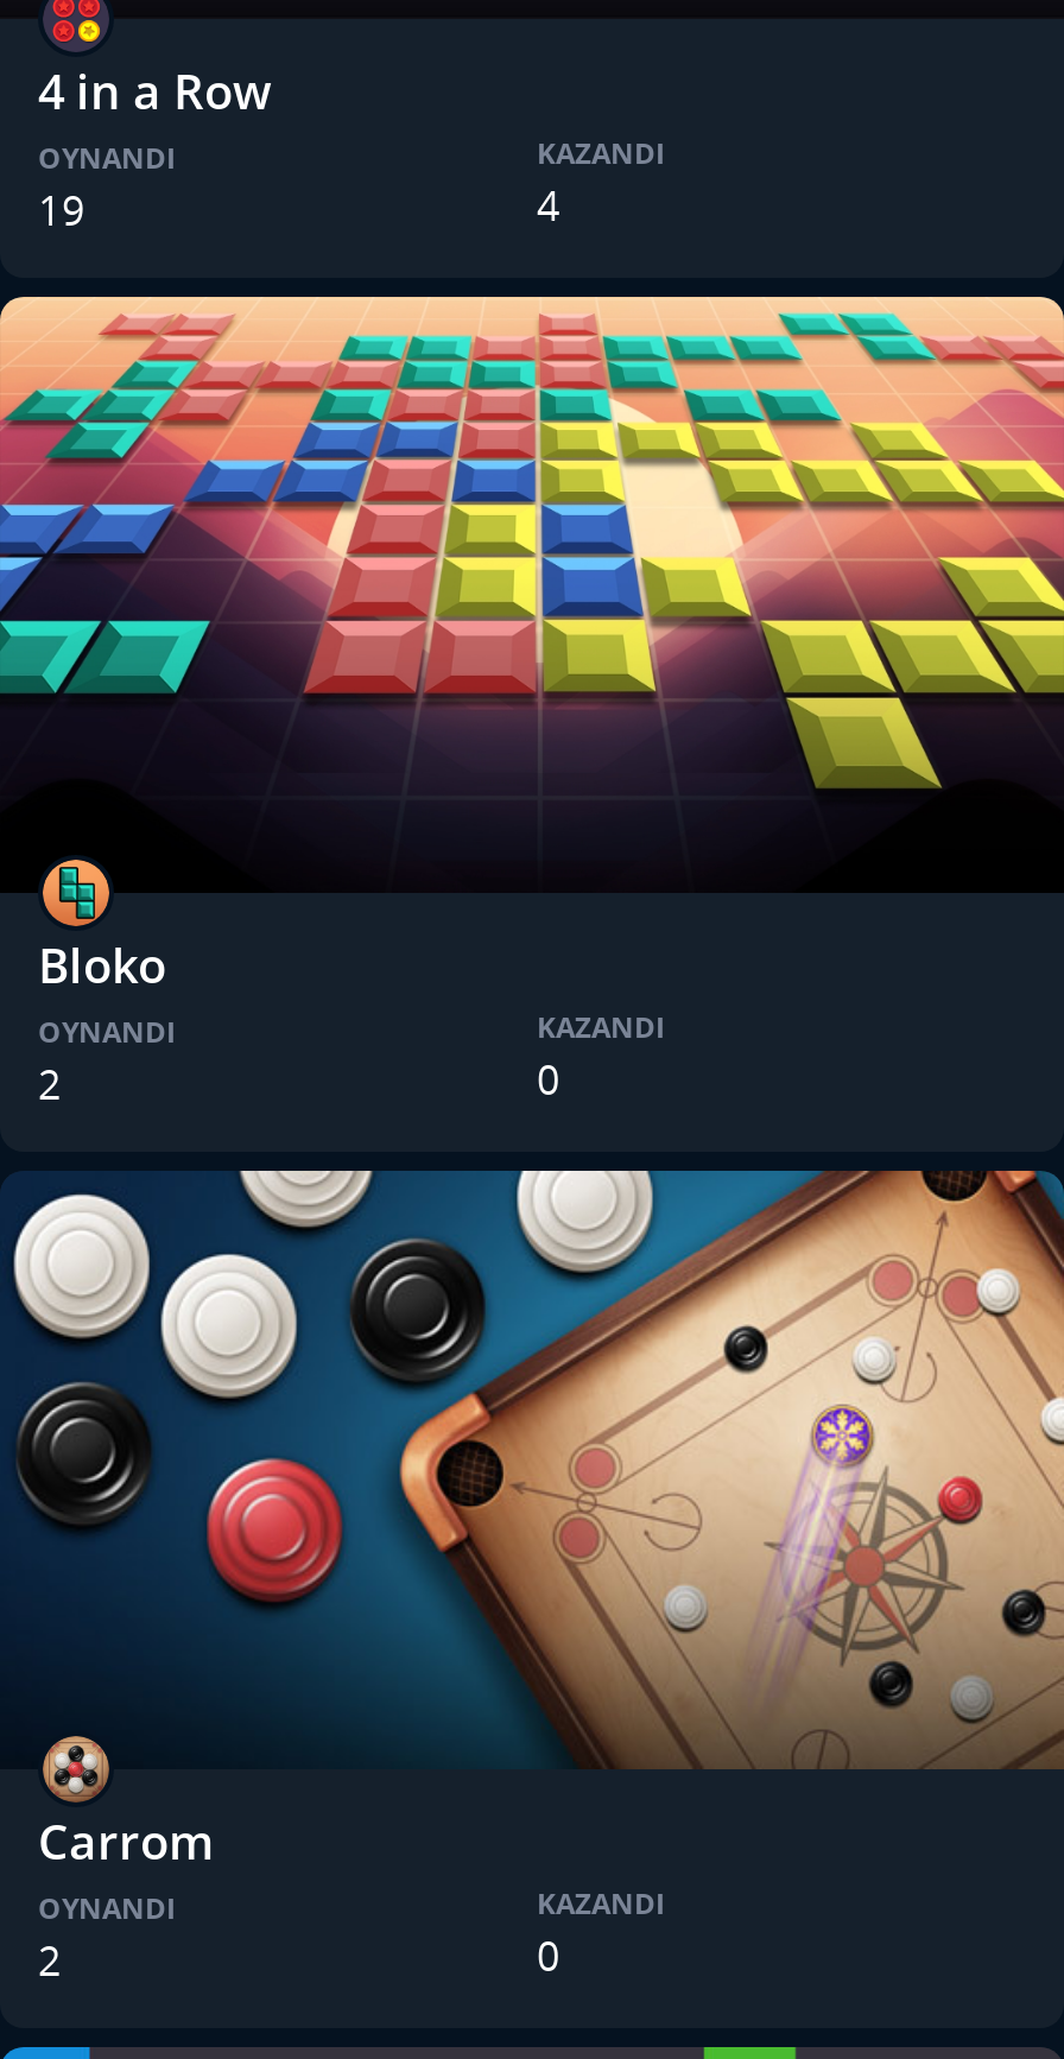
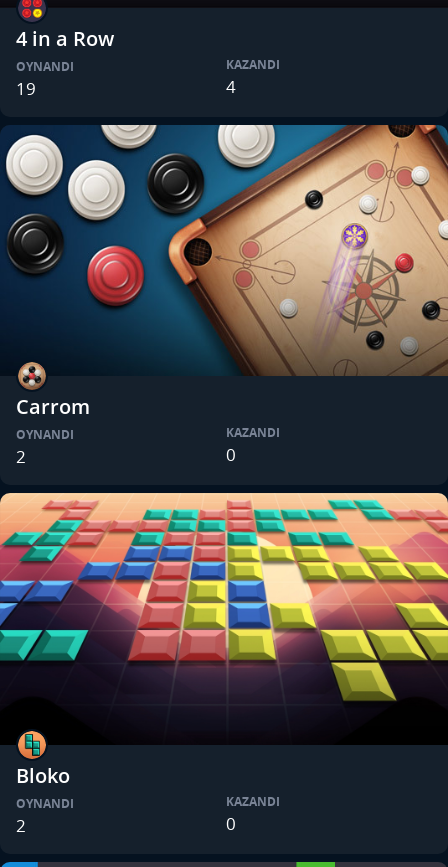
moved down: [image] | Bloko

moved up: [image] | Carrom
